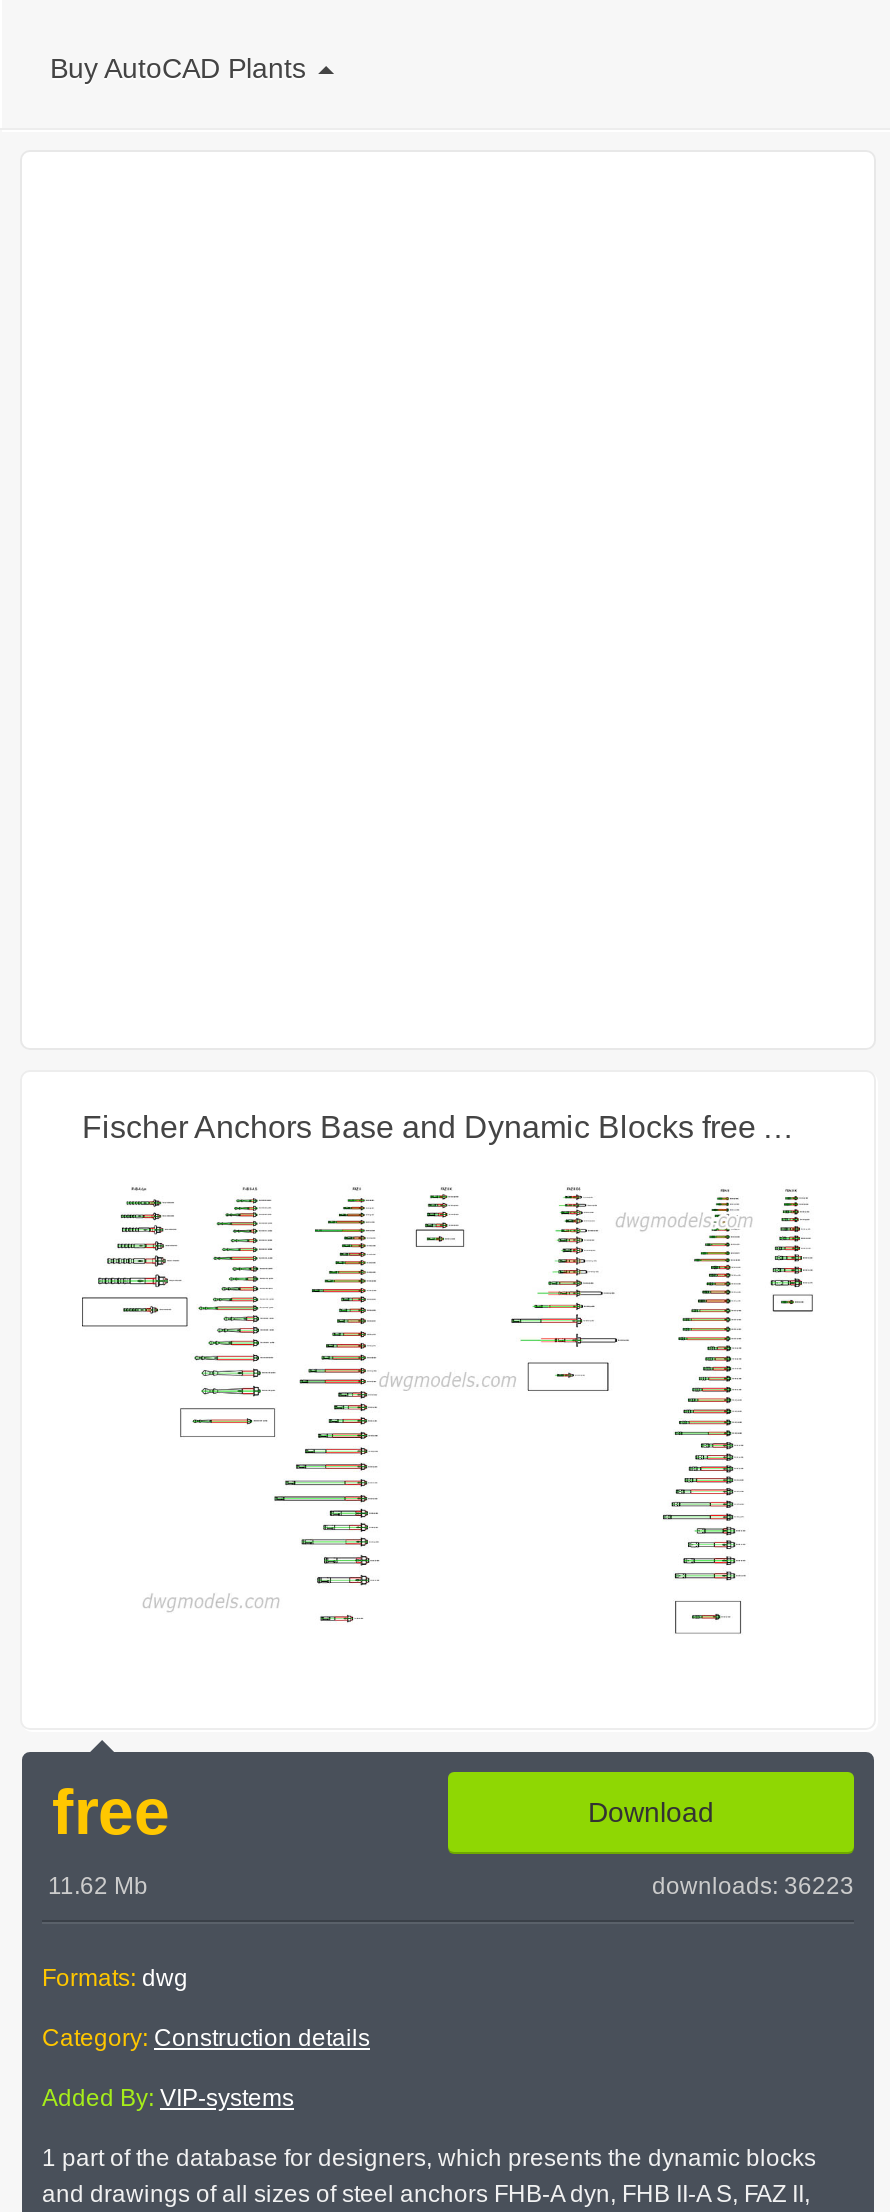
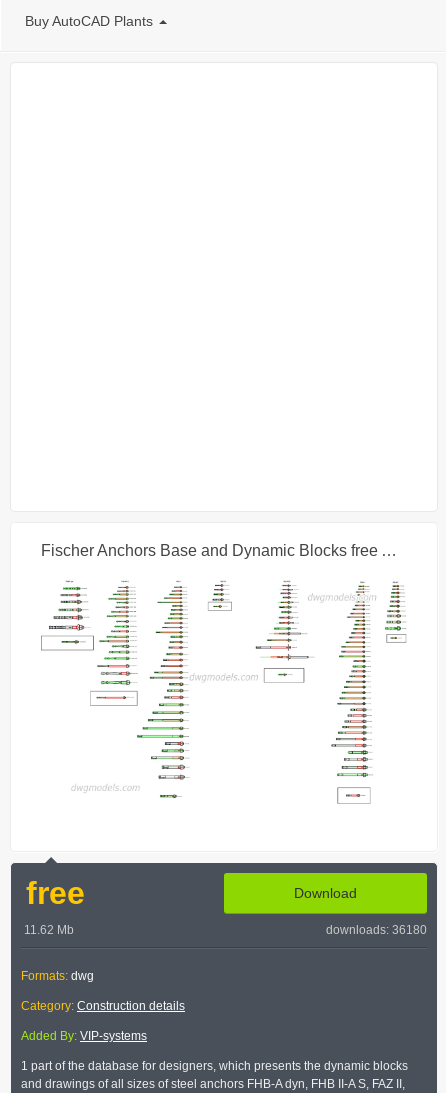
- downloads: 36223
+ downloads: 36180
